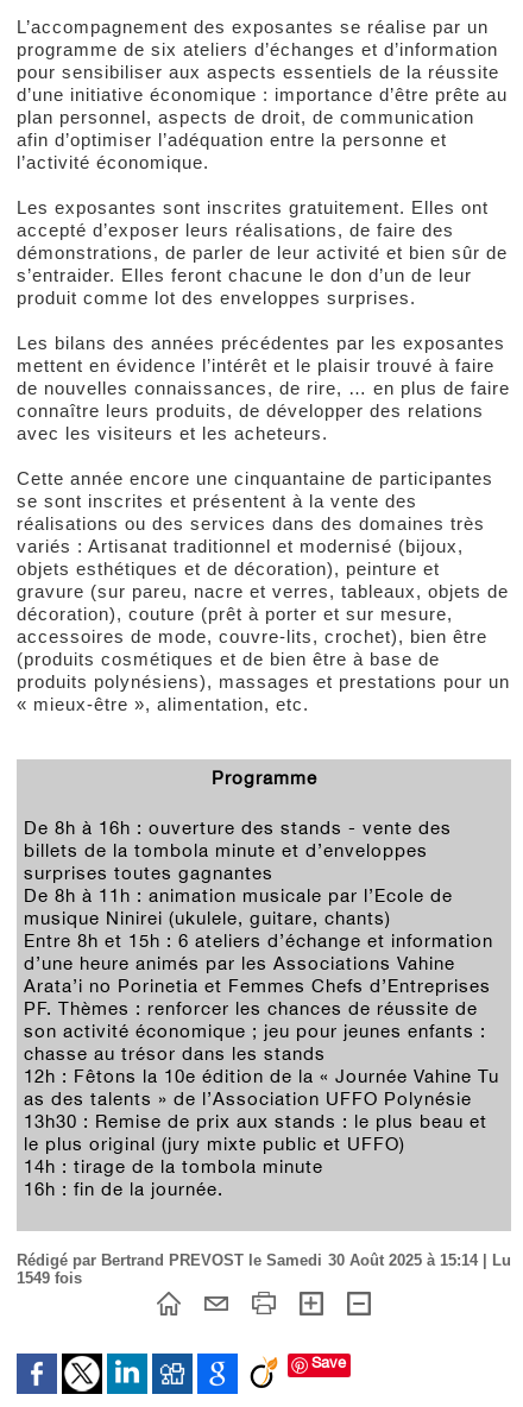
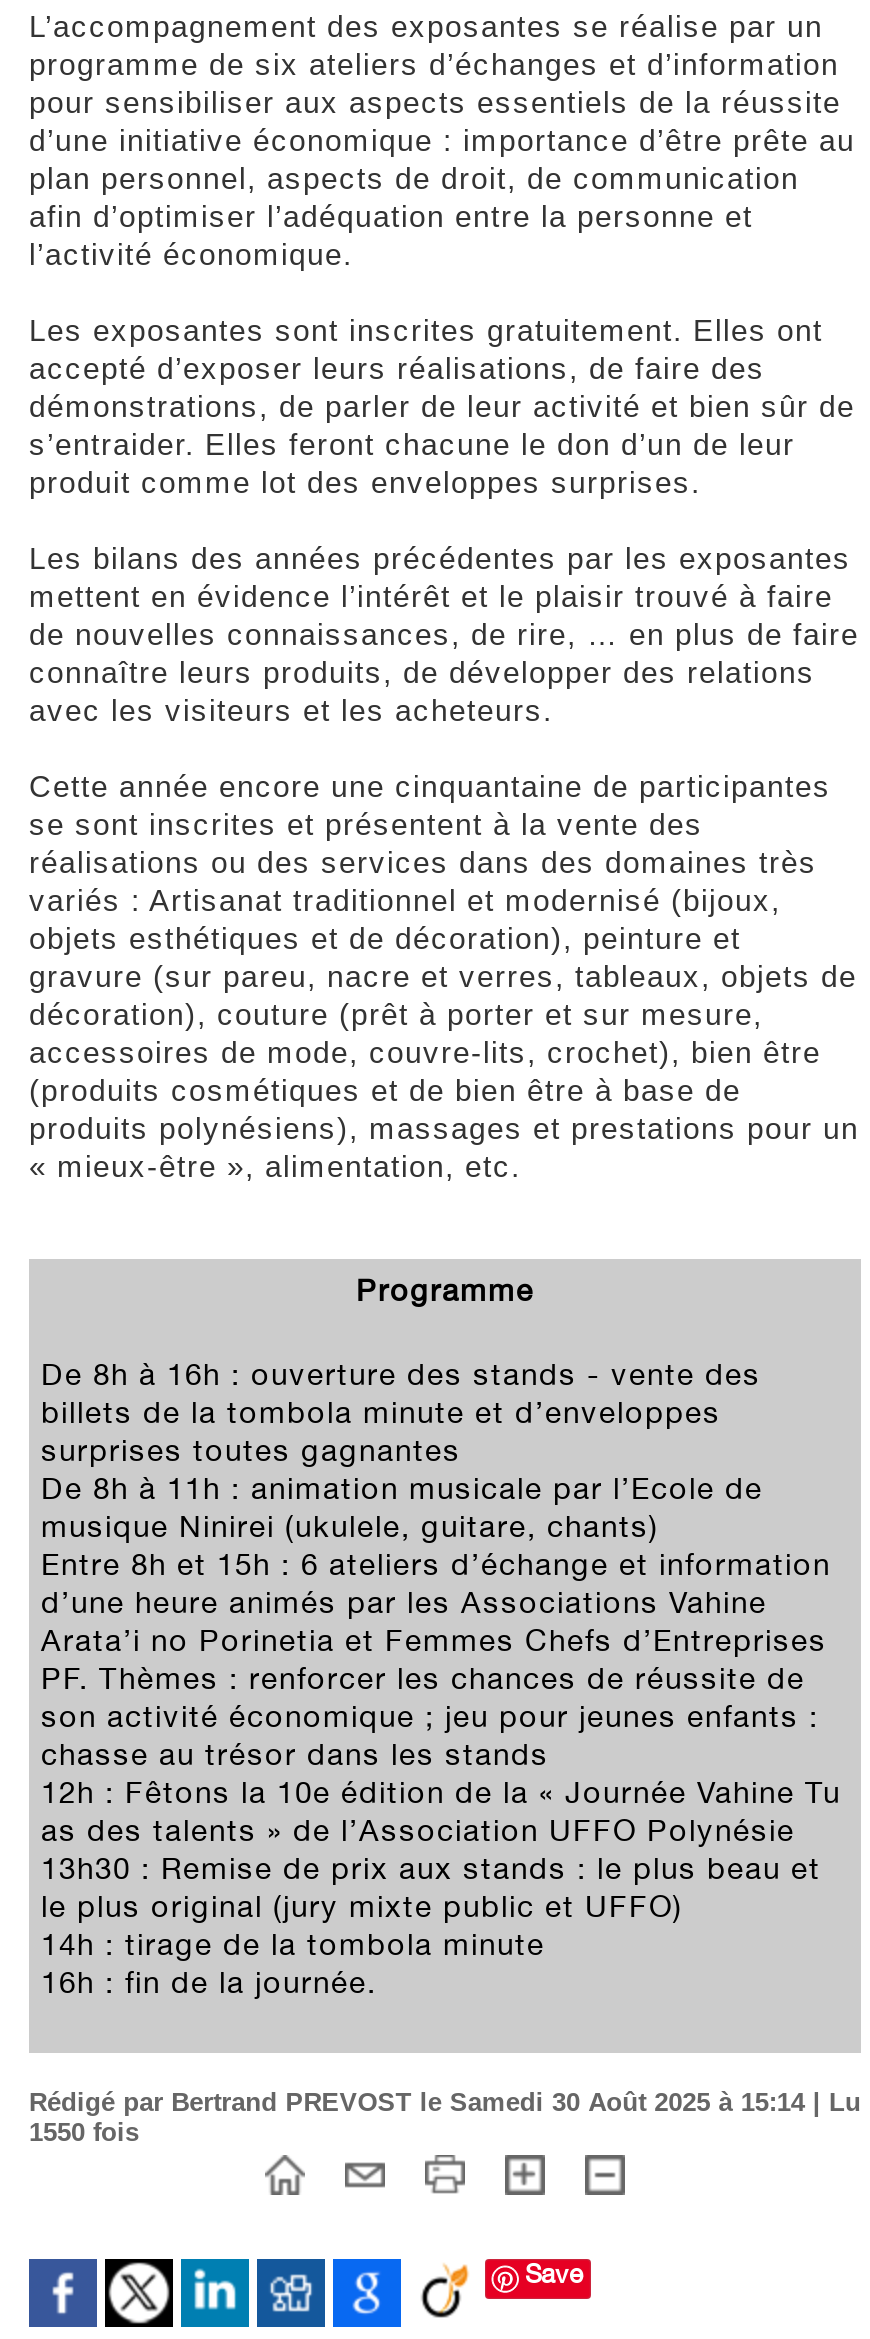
- 1549 fois
+ 1550 fois
